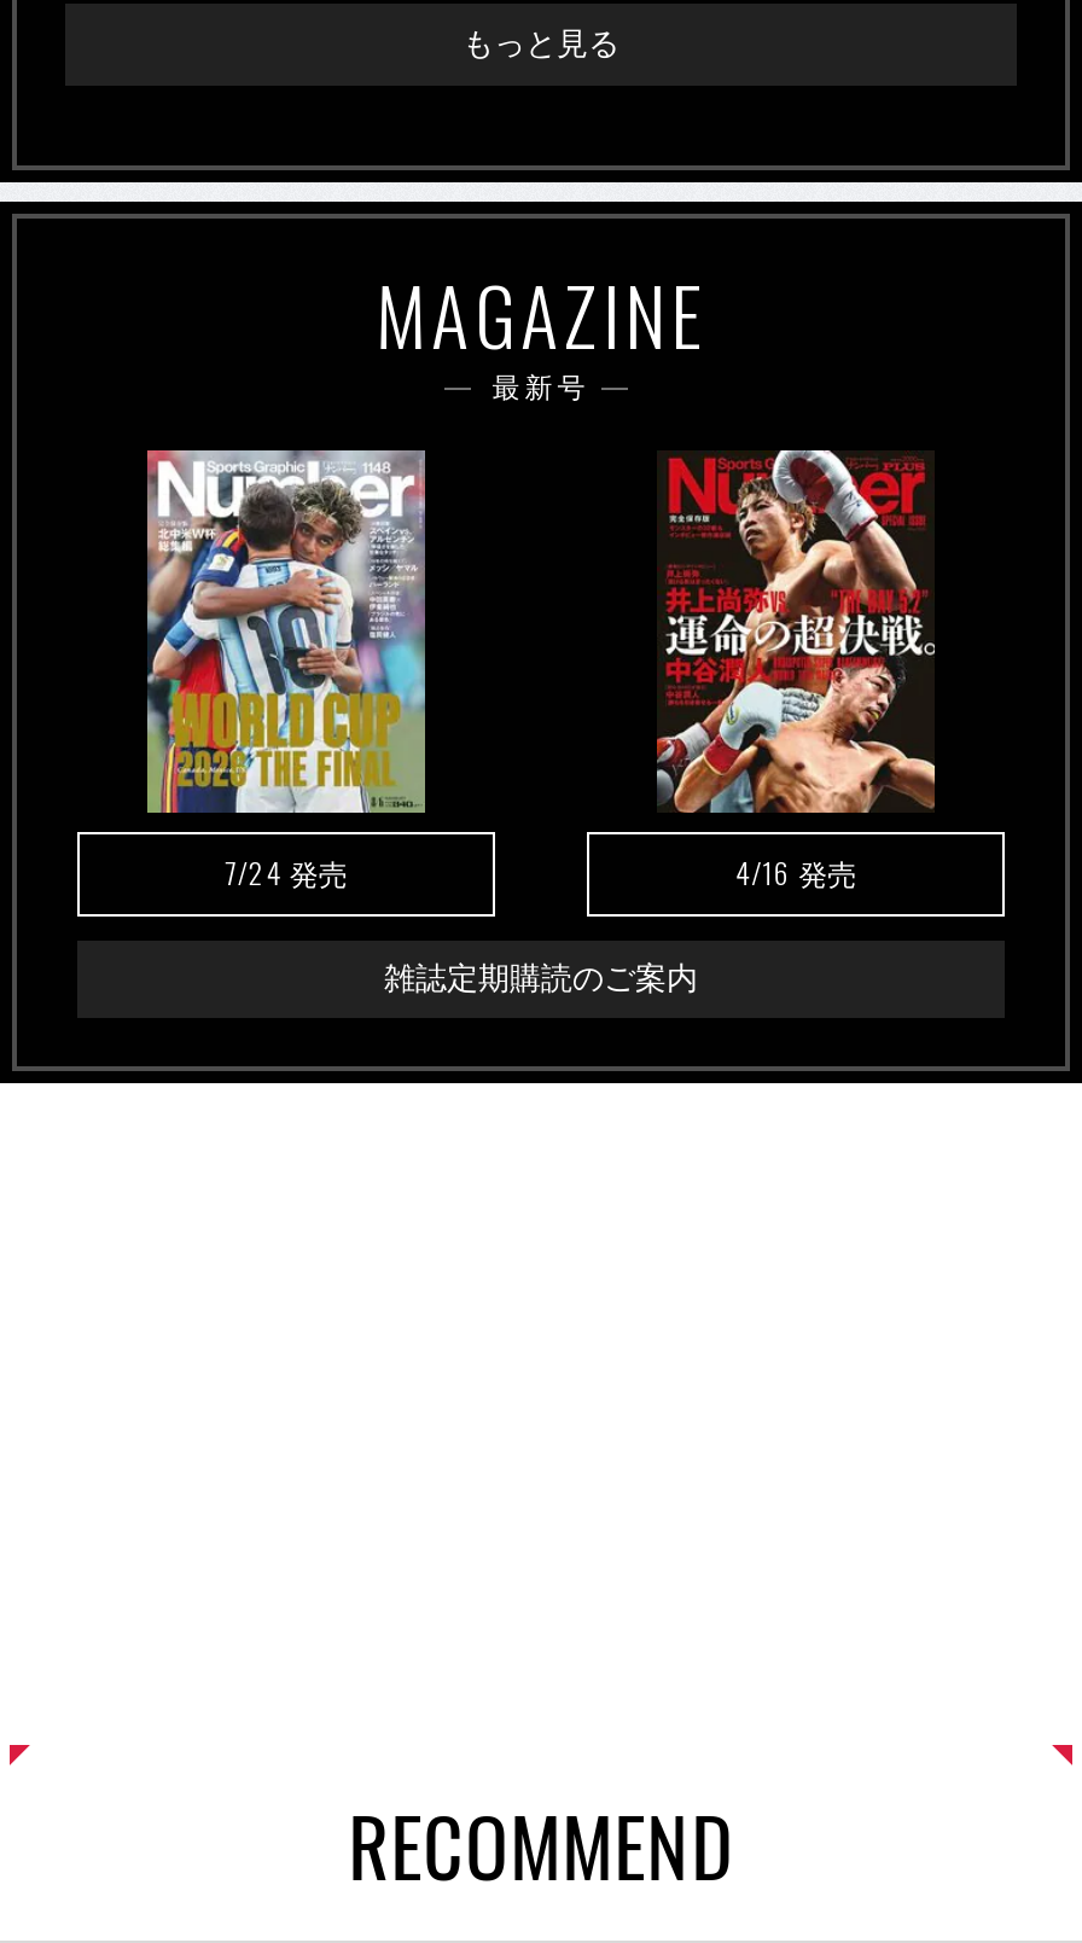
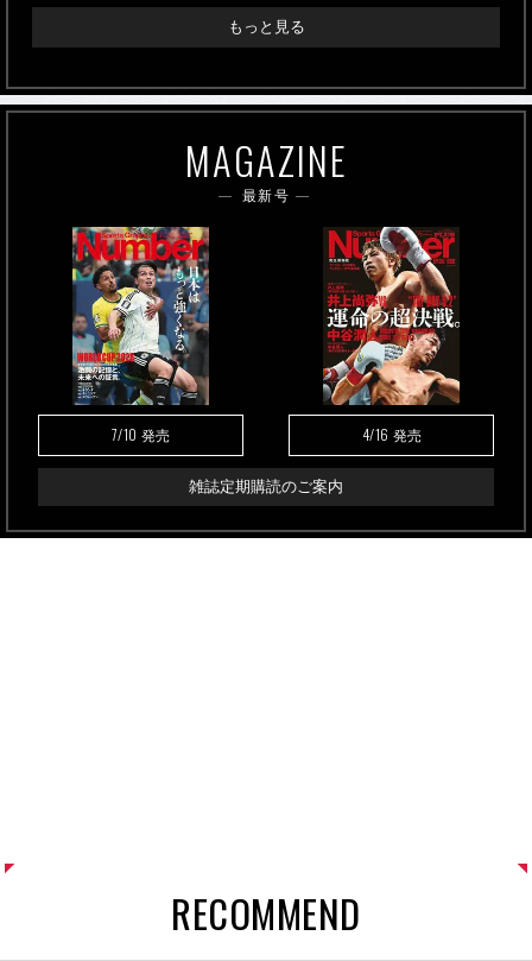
- [image]
- 7/24発売
+ [image]
+ 7/10発売
